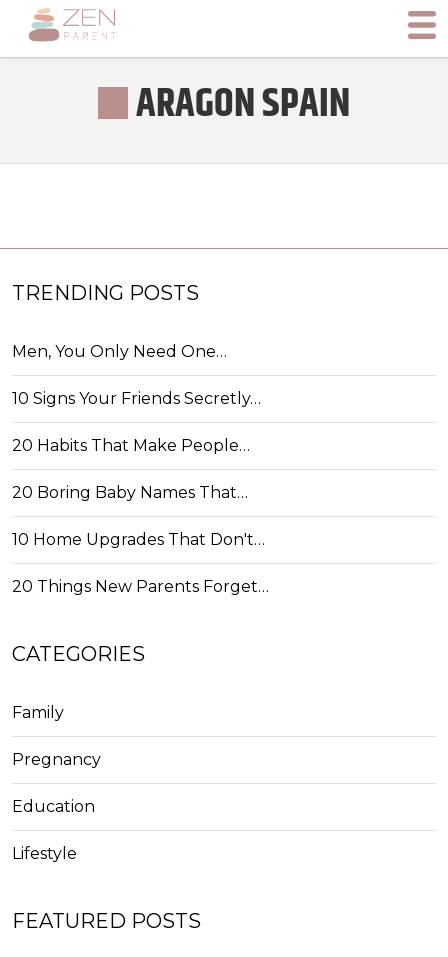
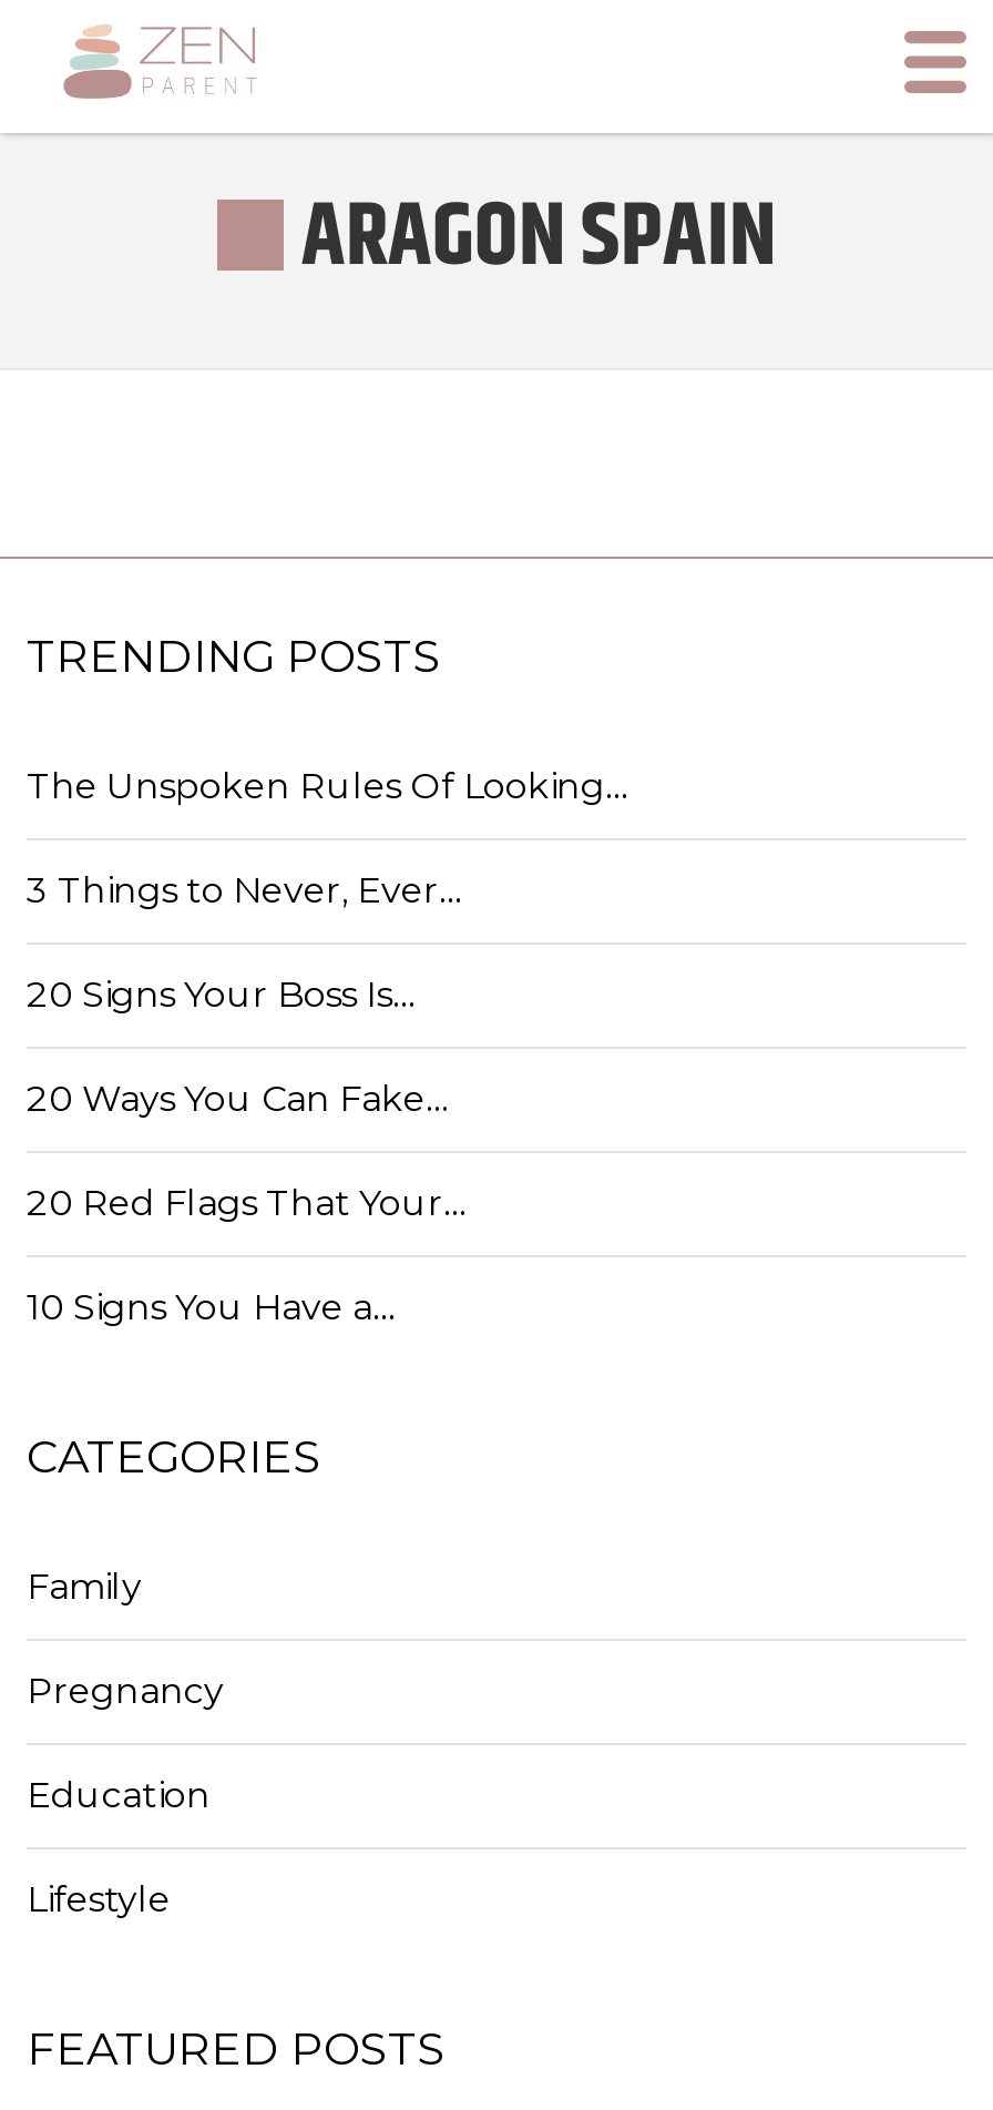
- Men, You Only Need One…
+ The Unspoken Rules Of Looking…

- 10 Signs Your Friends Secretly…
+ 3 Things to Never, Ever…

- 20 Habits That Make People…
+ 20 Signs Your Boss Is…

- 20 Boring Baby Names That…
+ 20 Ways You Can Fake…

- 10 Home Upgrades That Don't…
+ 20 Red Flags That Your…

- 20 Things New Parents Forget…
+ 10 Signs You Have a…
